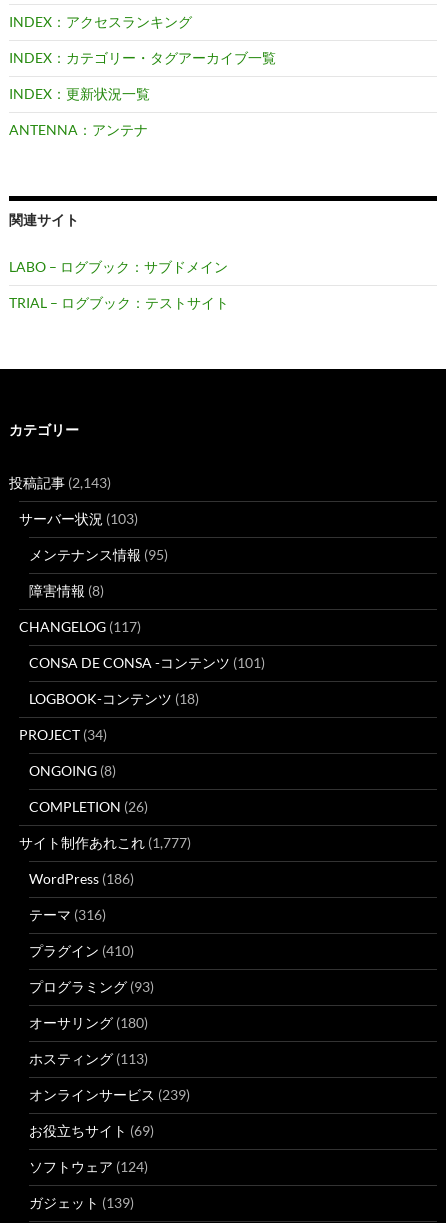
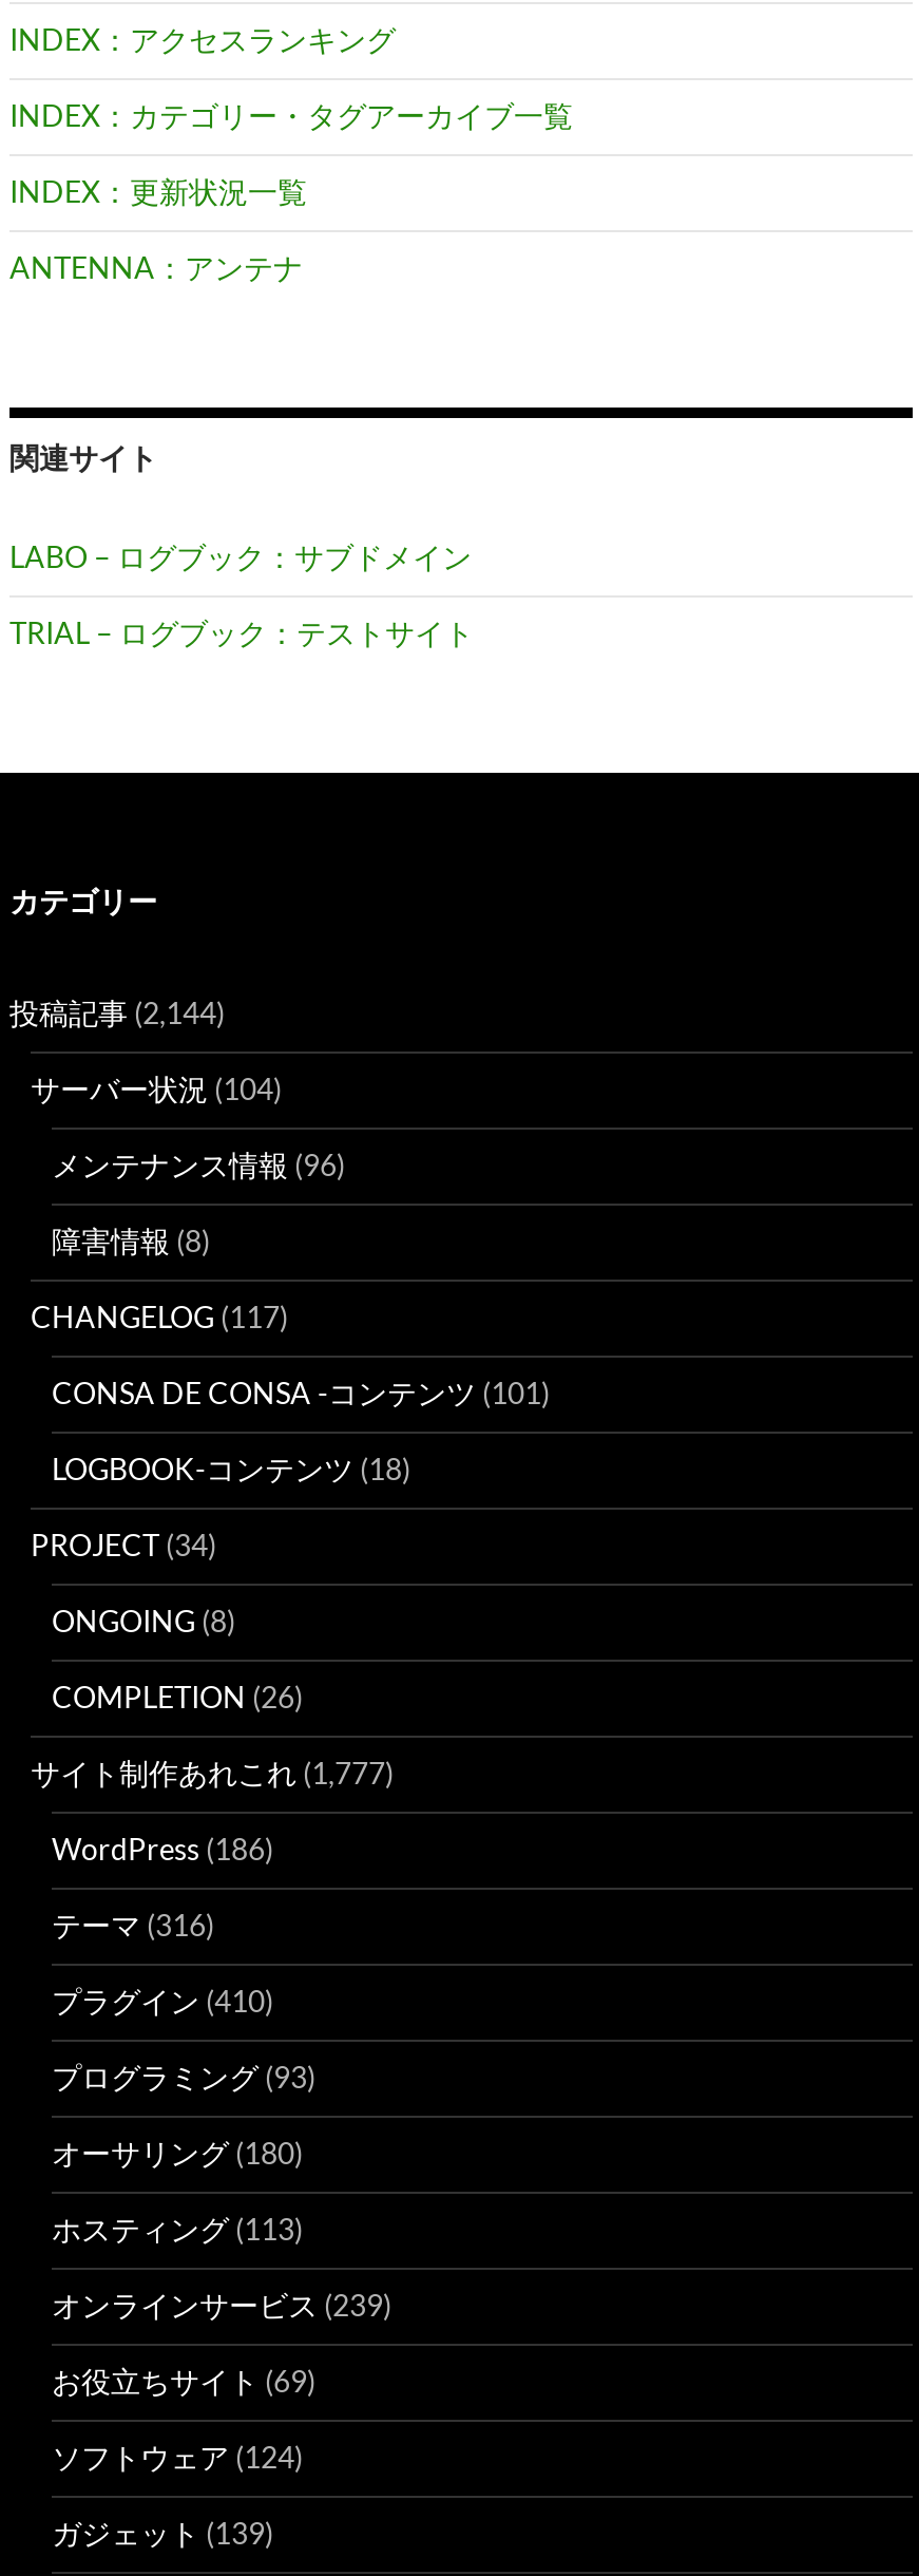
- 投稿記事(2,143)
+ 投稿記事(2,144)

- サーバー状況(103)
+ サーバー状況(104)

- メンテナンス情報(95)
+ メンテナンス情報(96)
